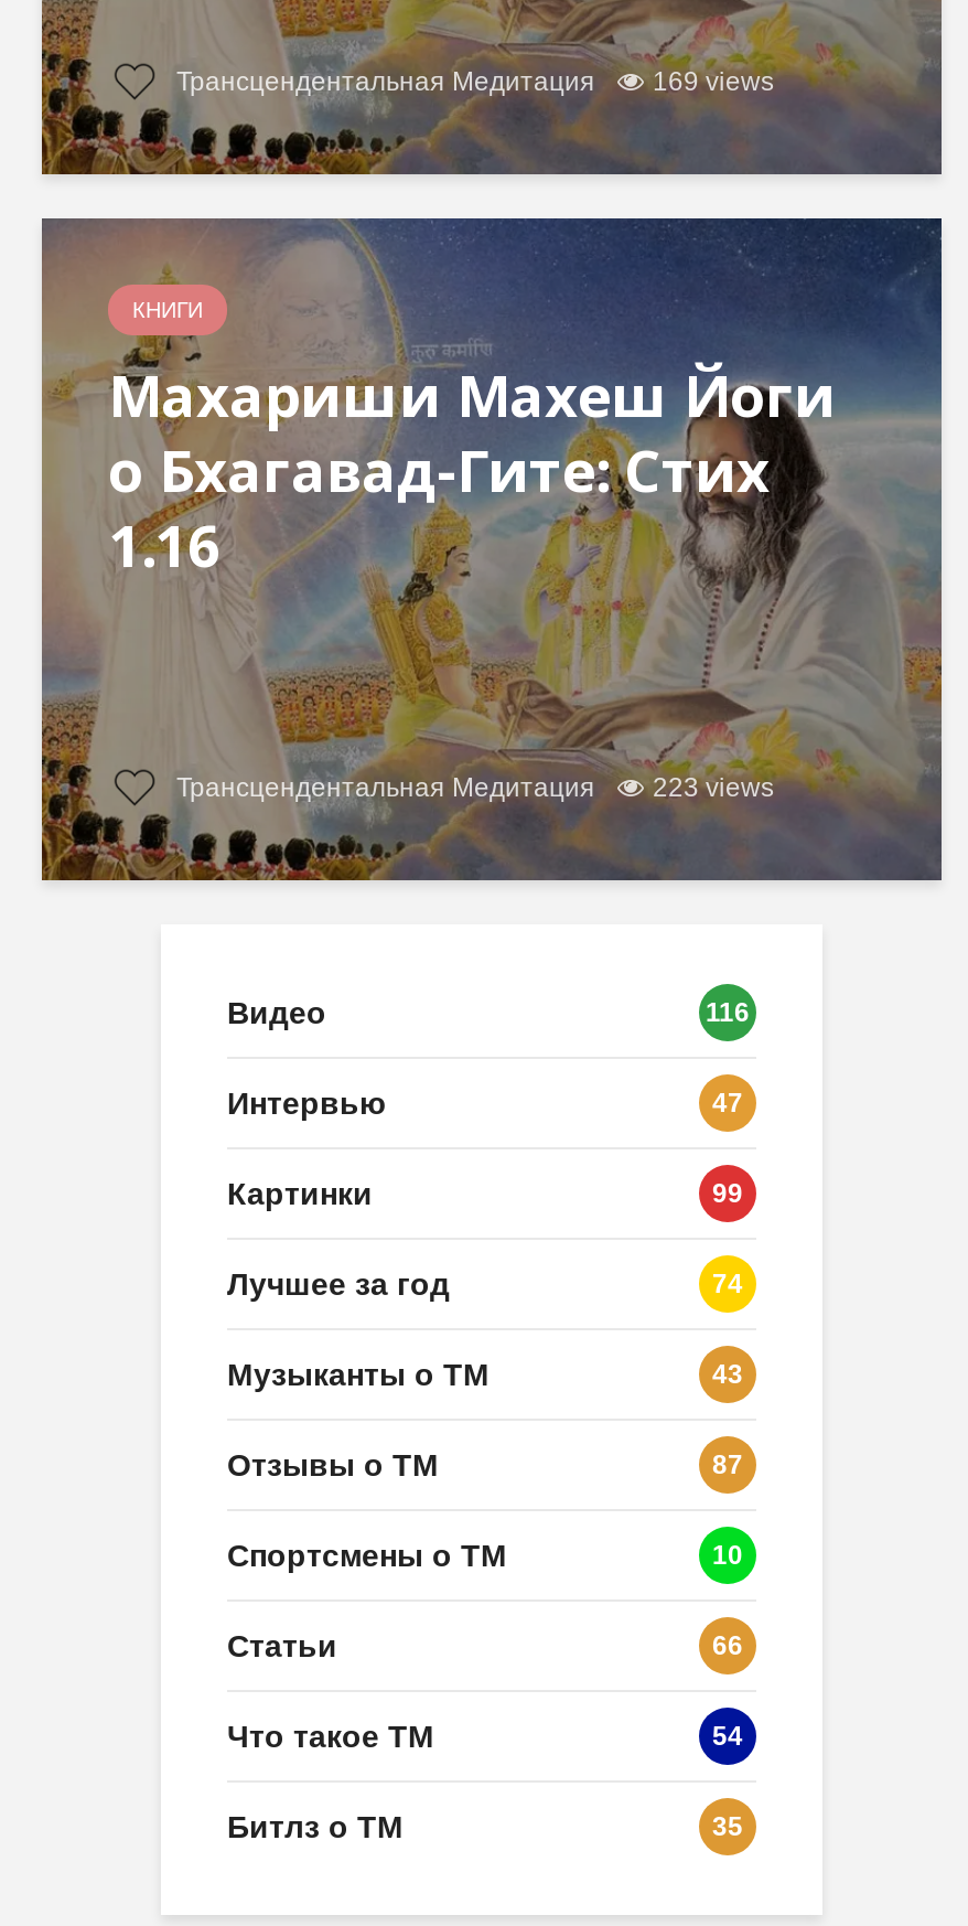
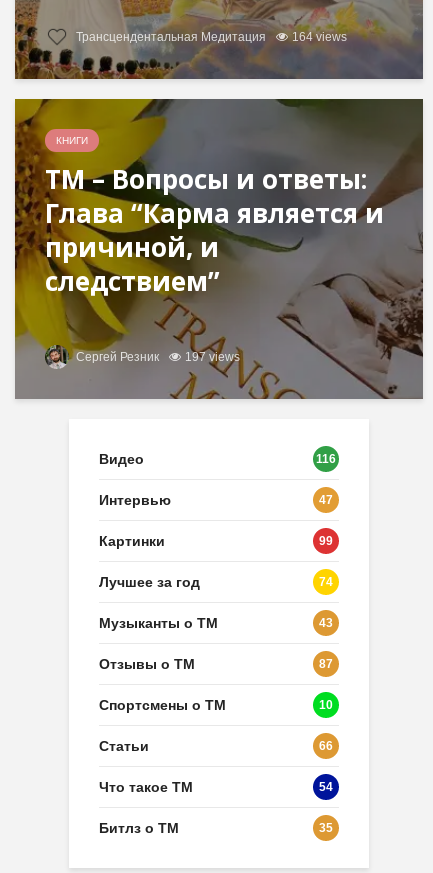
- Трансцендентальная Медитация 169 views
+ Трансцендентальная Медитация 164 views

- [image]
- Махариши Махеш Йоги
- о Бхагавад-Гите: Стих
- 1.16
+ [image]
+ ТМ – Вопросы и ответы:
+ Глава “Карма является и
+ причиной, и
+ следствием”

- Трансцендентальная Медитация
- 223 views
+ Сергей Резник
+ 197 views
